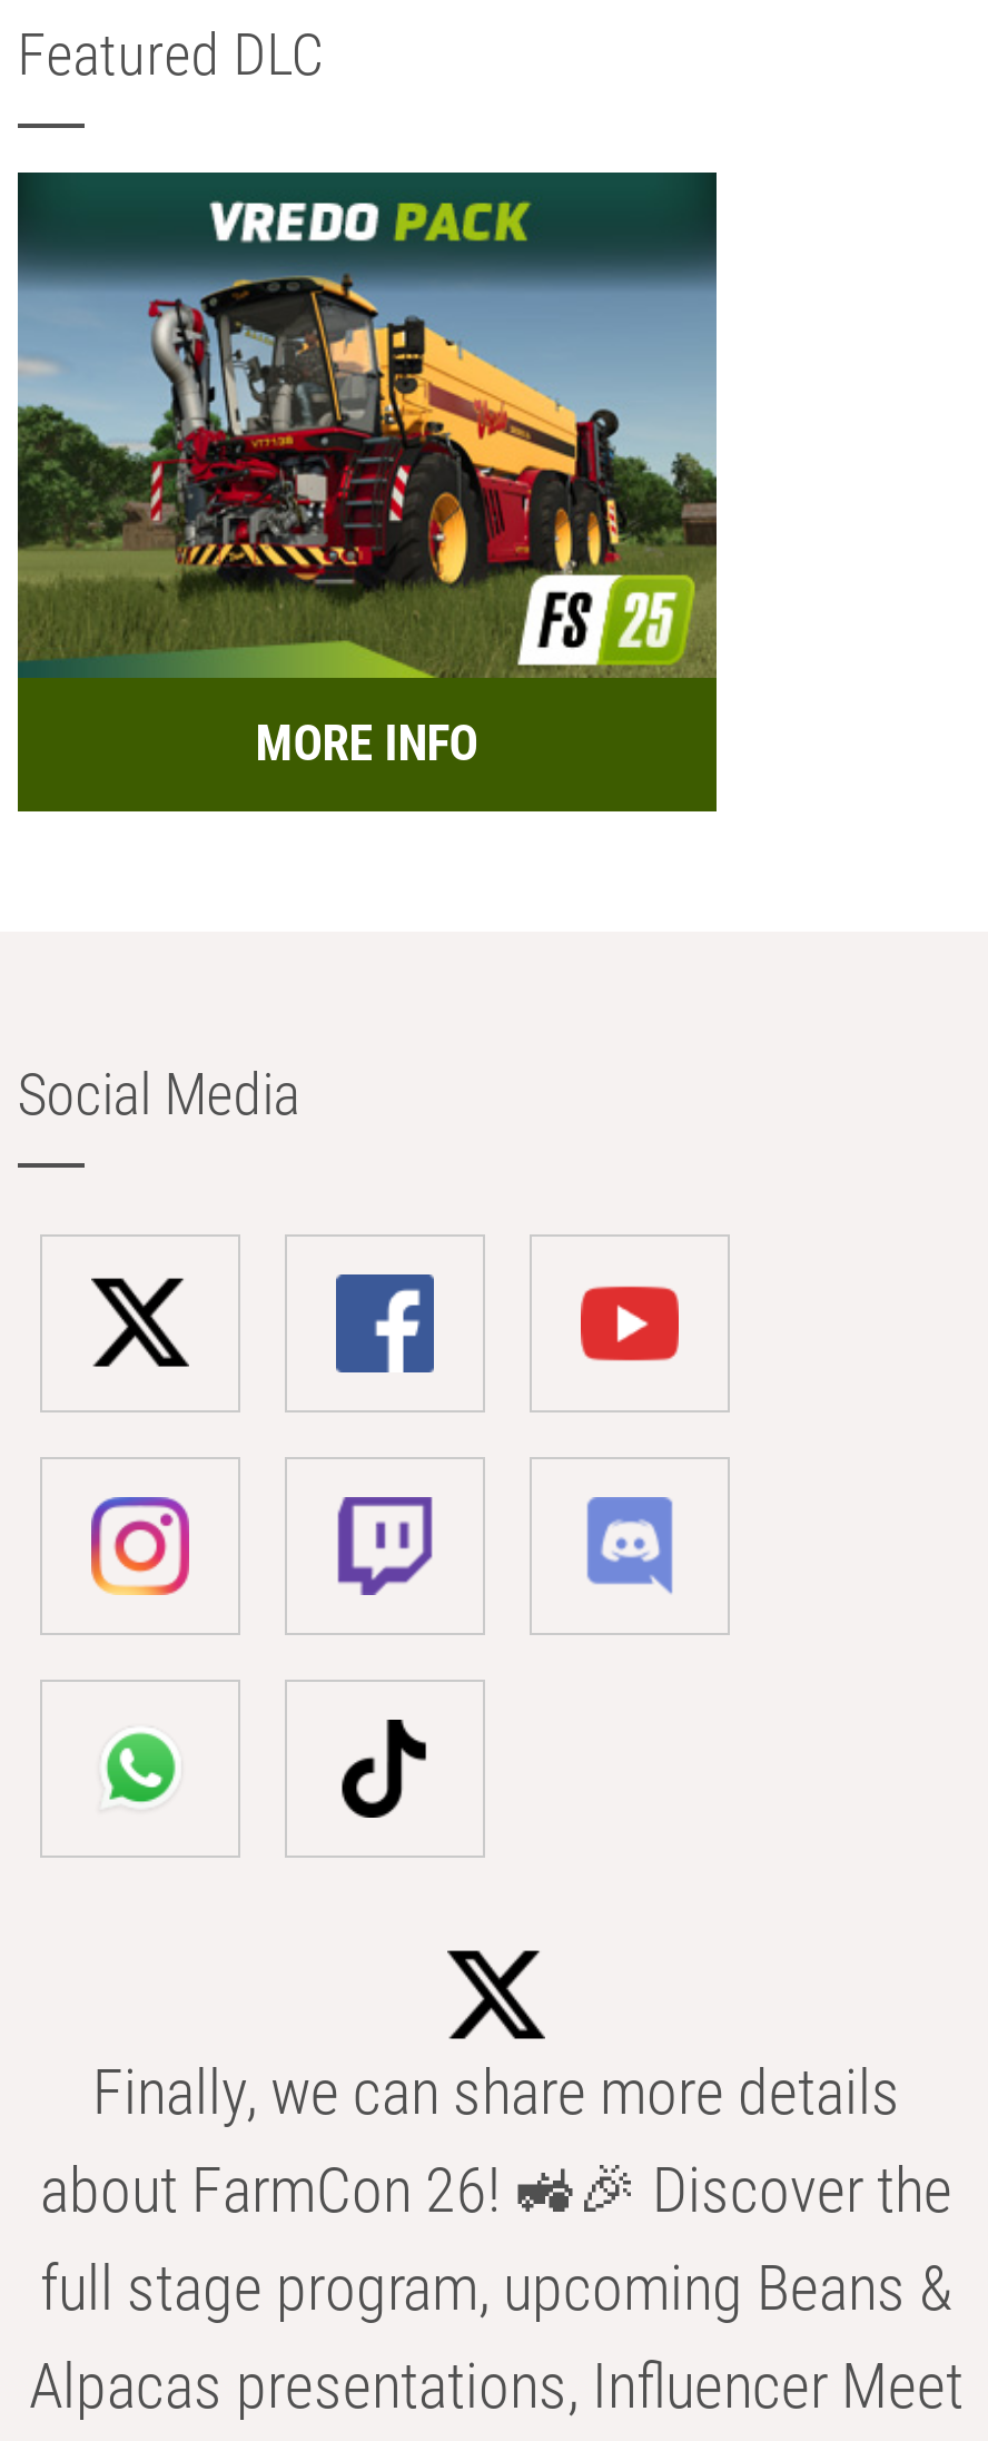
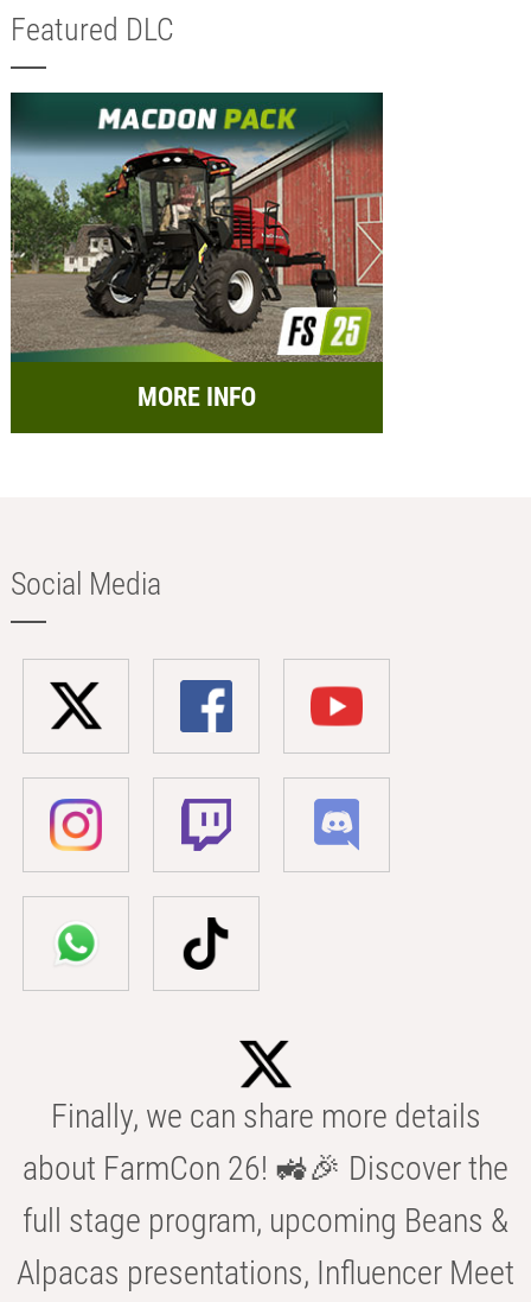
- [image]
+ [image]
